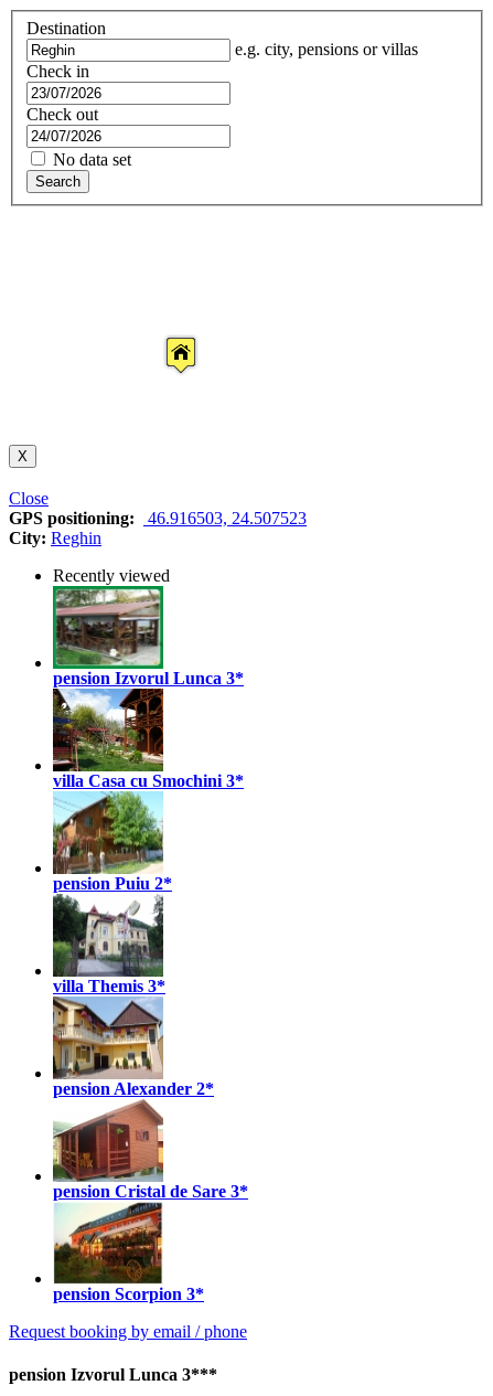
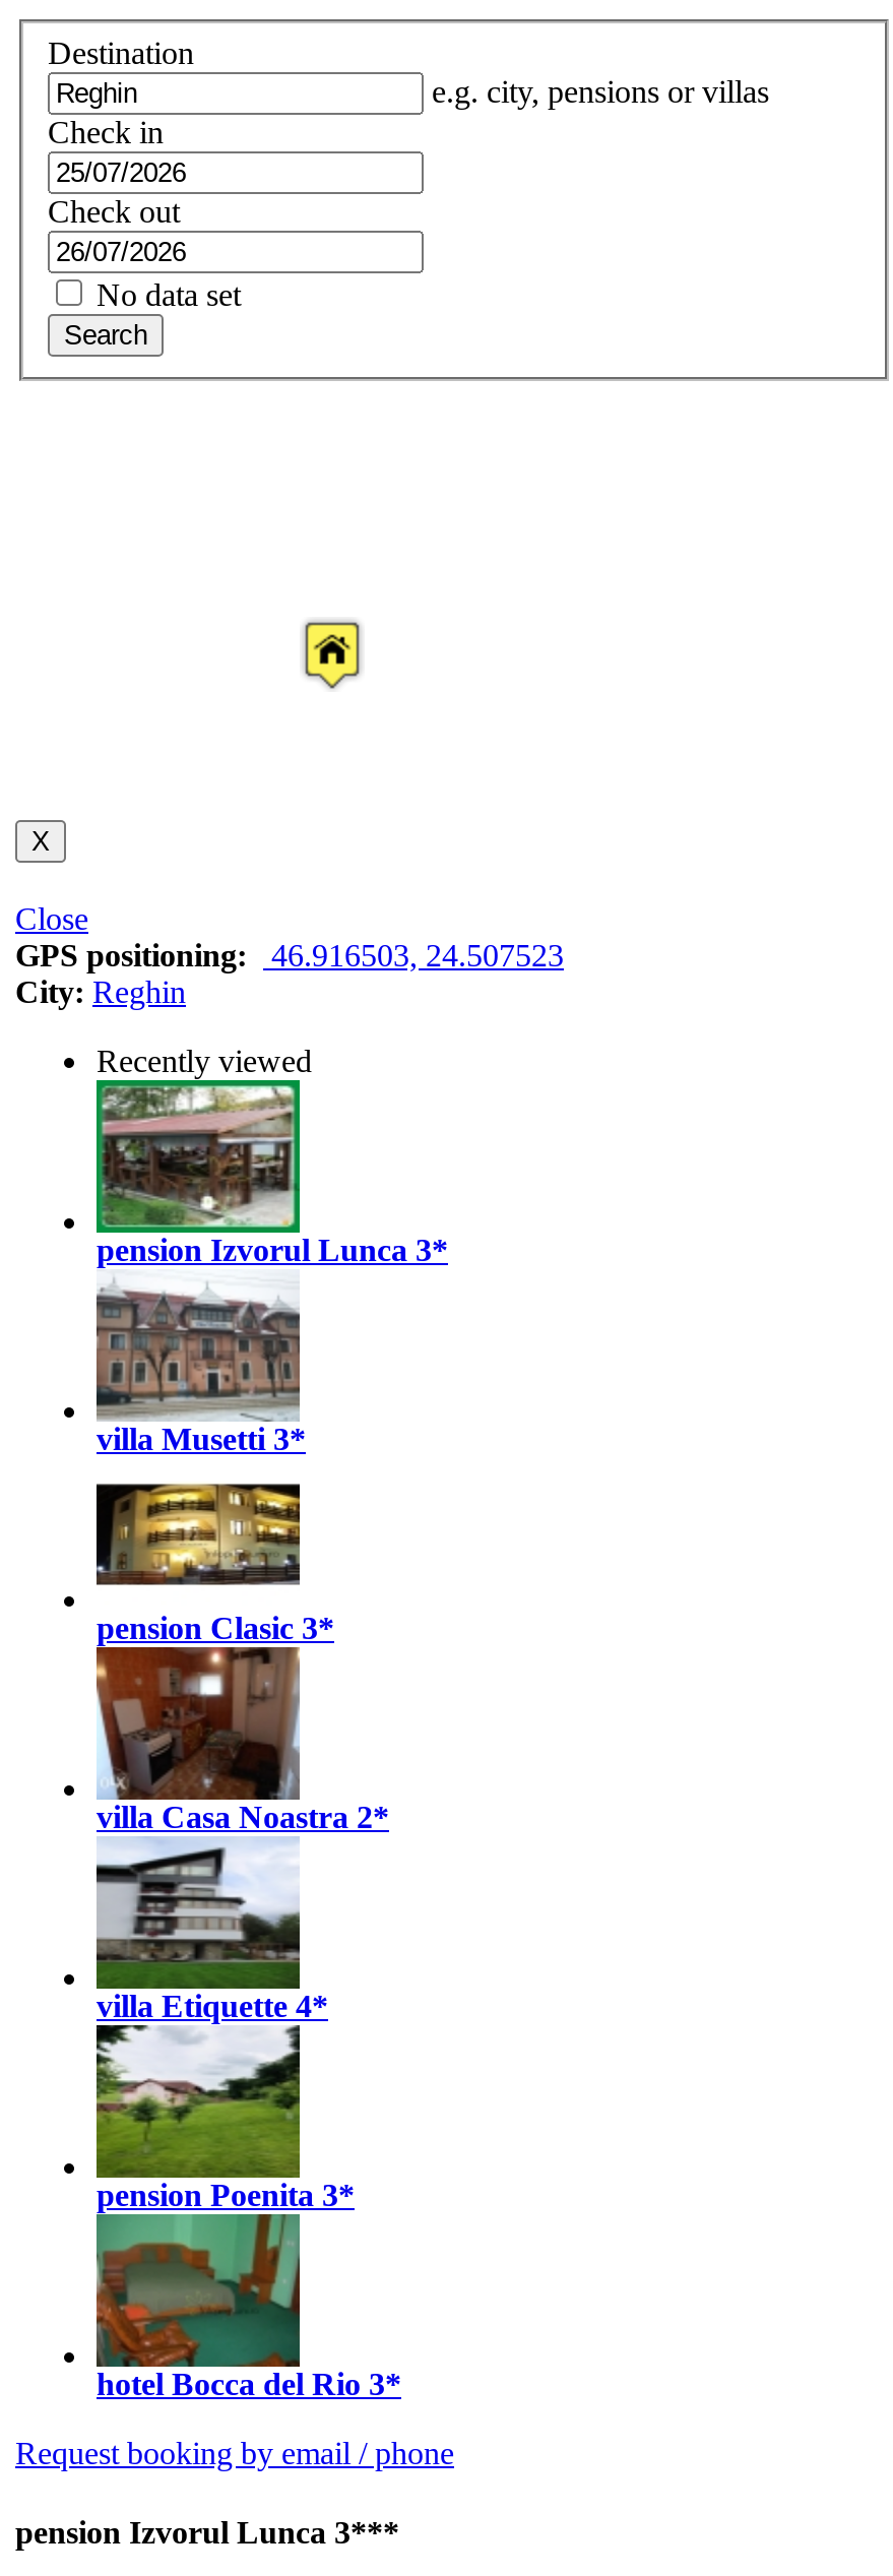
- [image]
- villa Casa cu Smochini 3*
+ [image]
+ villa Musetti 3*

- [image]
- pension Puiu 2*
+ [image]
+ pension Clasic 3*

- [image]
- villa Themis 3*
+ [image]
+ villa Casa Noastra 2*

- [image]
- pension Alexander 2*
+ [image]
+ villa Etiquette 4*

- [image]
- pension Cristal de Sare 3*
+ [image]
+ pension Poenita 3*

- [image]
- pension Scorpion 3*
+ [image]
+ hotel Bocca del Rio 3*
